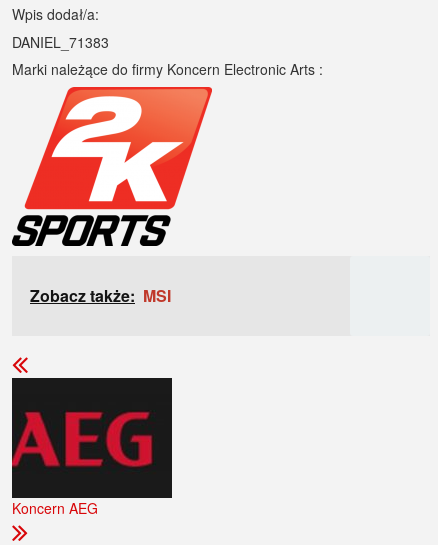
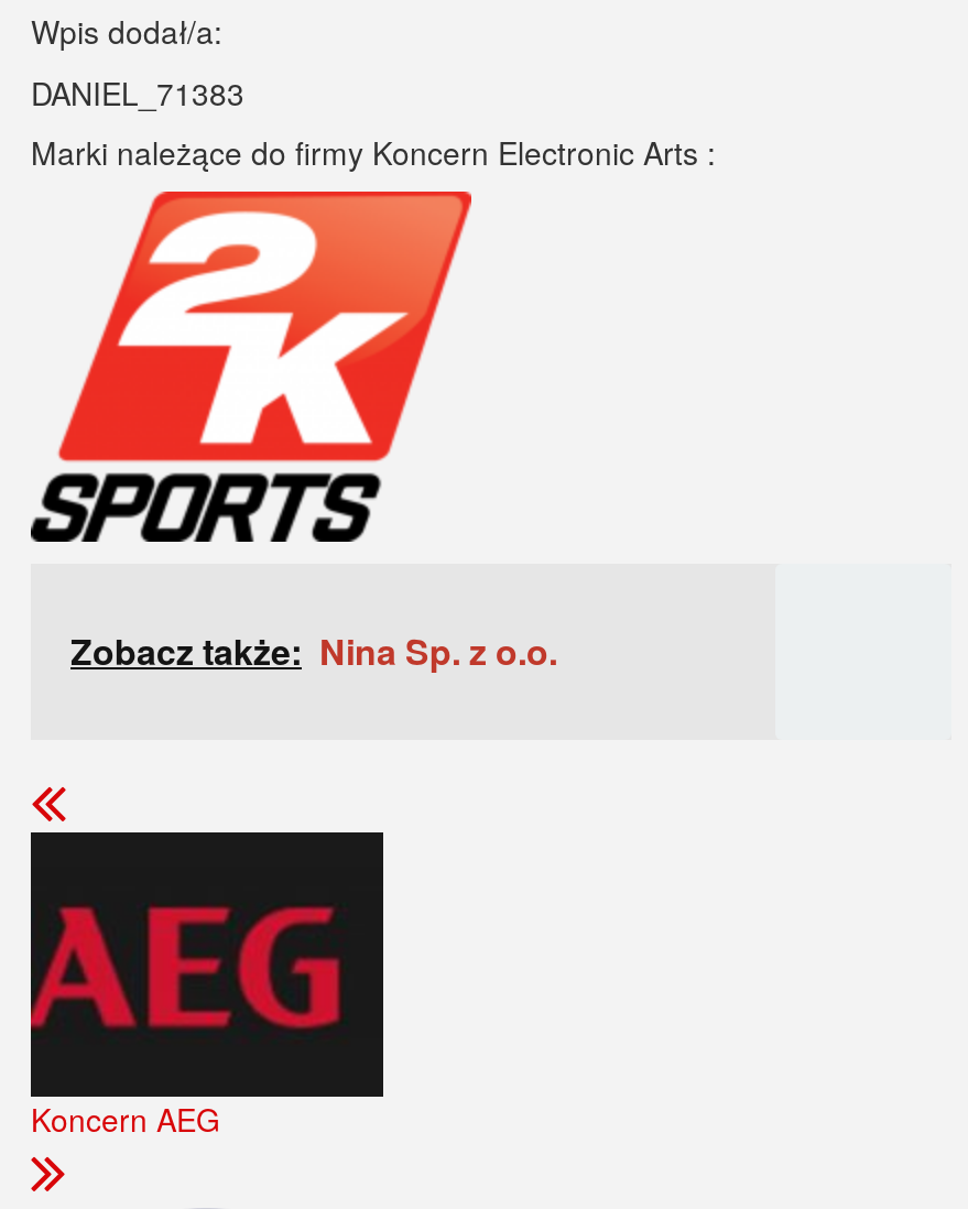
- Zobacz także: MSI
+ Zobacz także: Nina Sp. z o.o.
